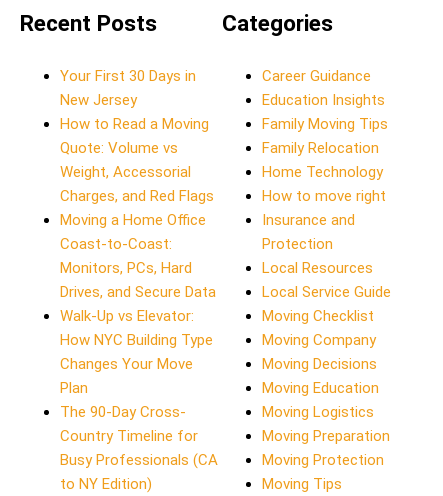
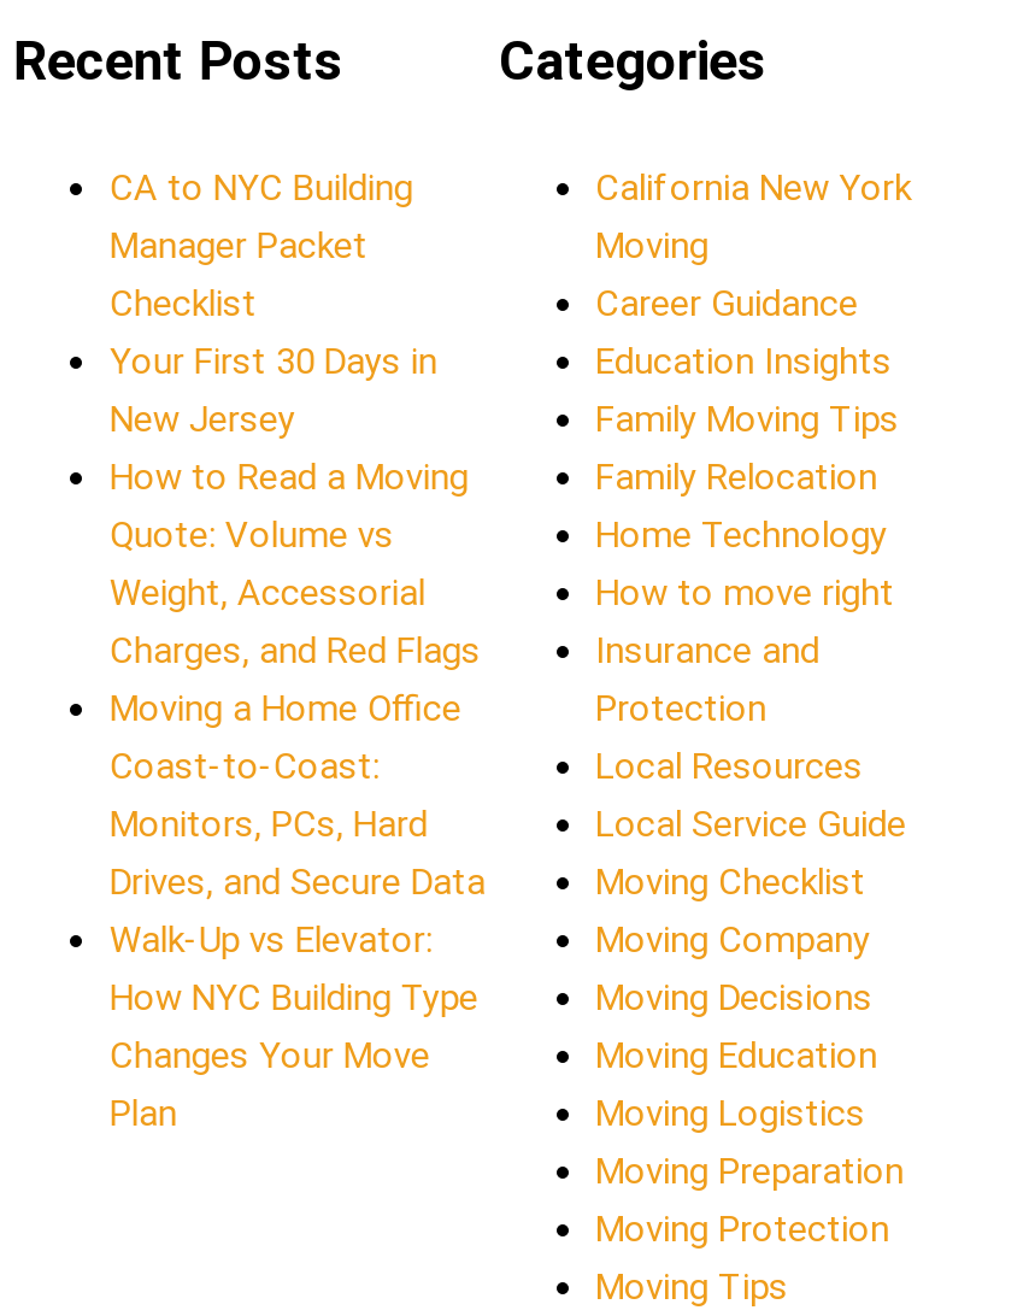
+ CA to NYC Building
+ Manager Packet
+ Checklist

+ California New York
+ Moving

moved down: Your First 30 Days in | New Jersey | How to Read a Moving | ... | Changes Your Move | Plan

- The 90-Day Cross-
- Country Timeline for
- Busy Professionals (CA
- to NY Edition)
